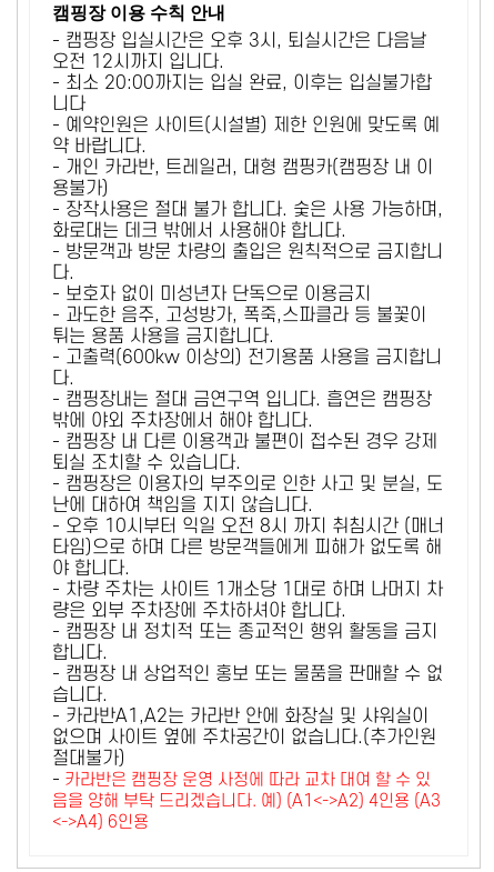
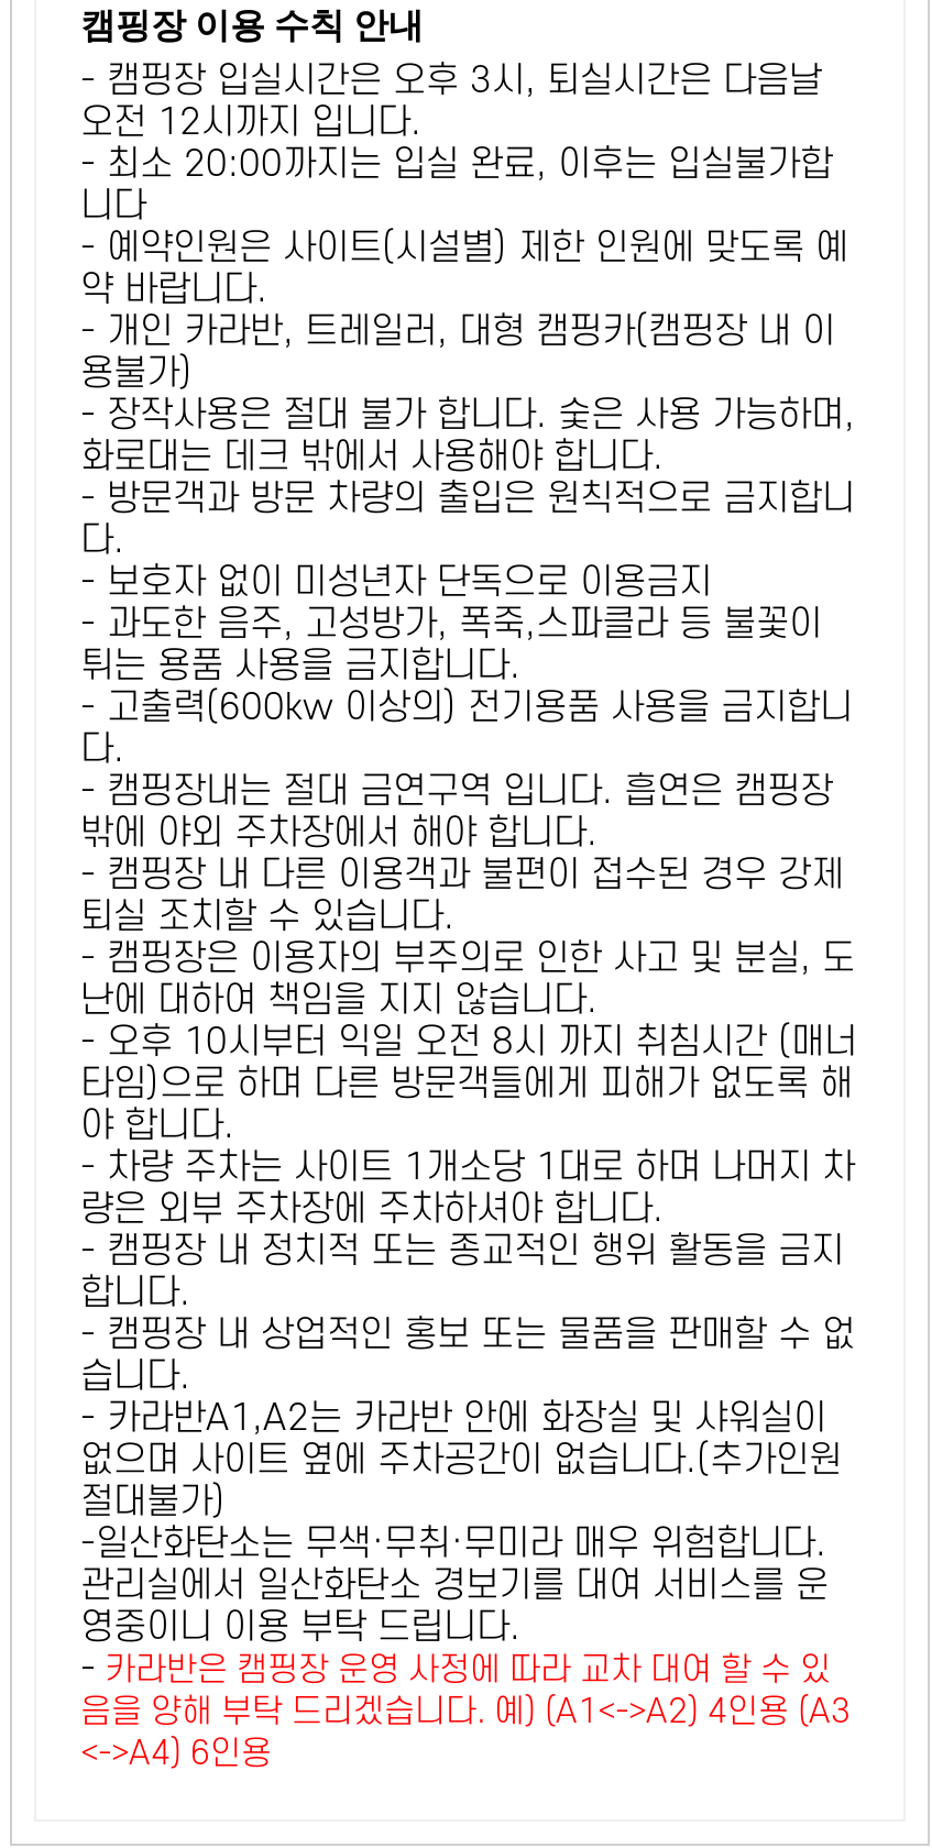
+ -일산화탄소는 무색·무취·무미라 매우 위험합니다.
+ 관리실에서 일산화탄소 경보기를 대여 서비스를 운
+ 영중이니 이용 부탁 드립니다.
